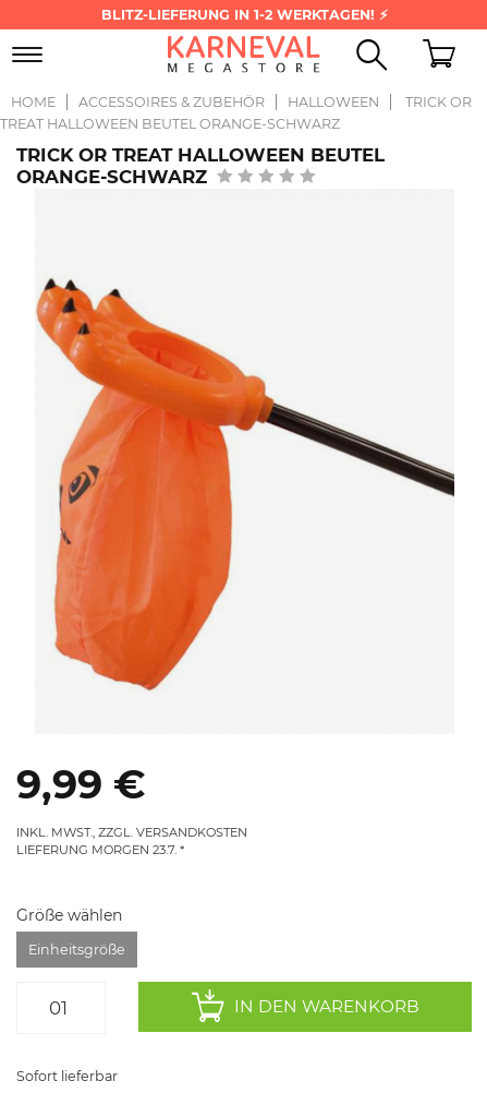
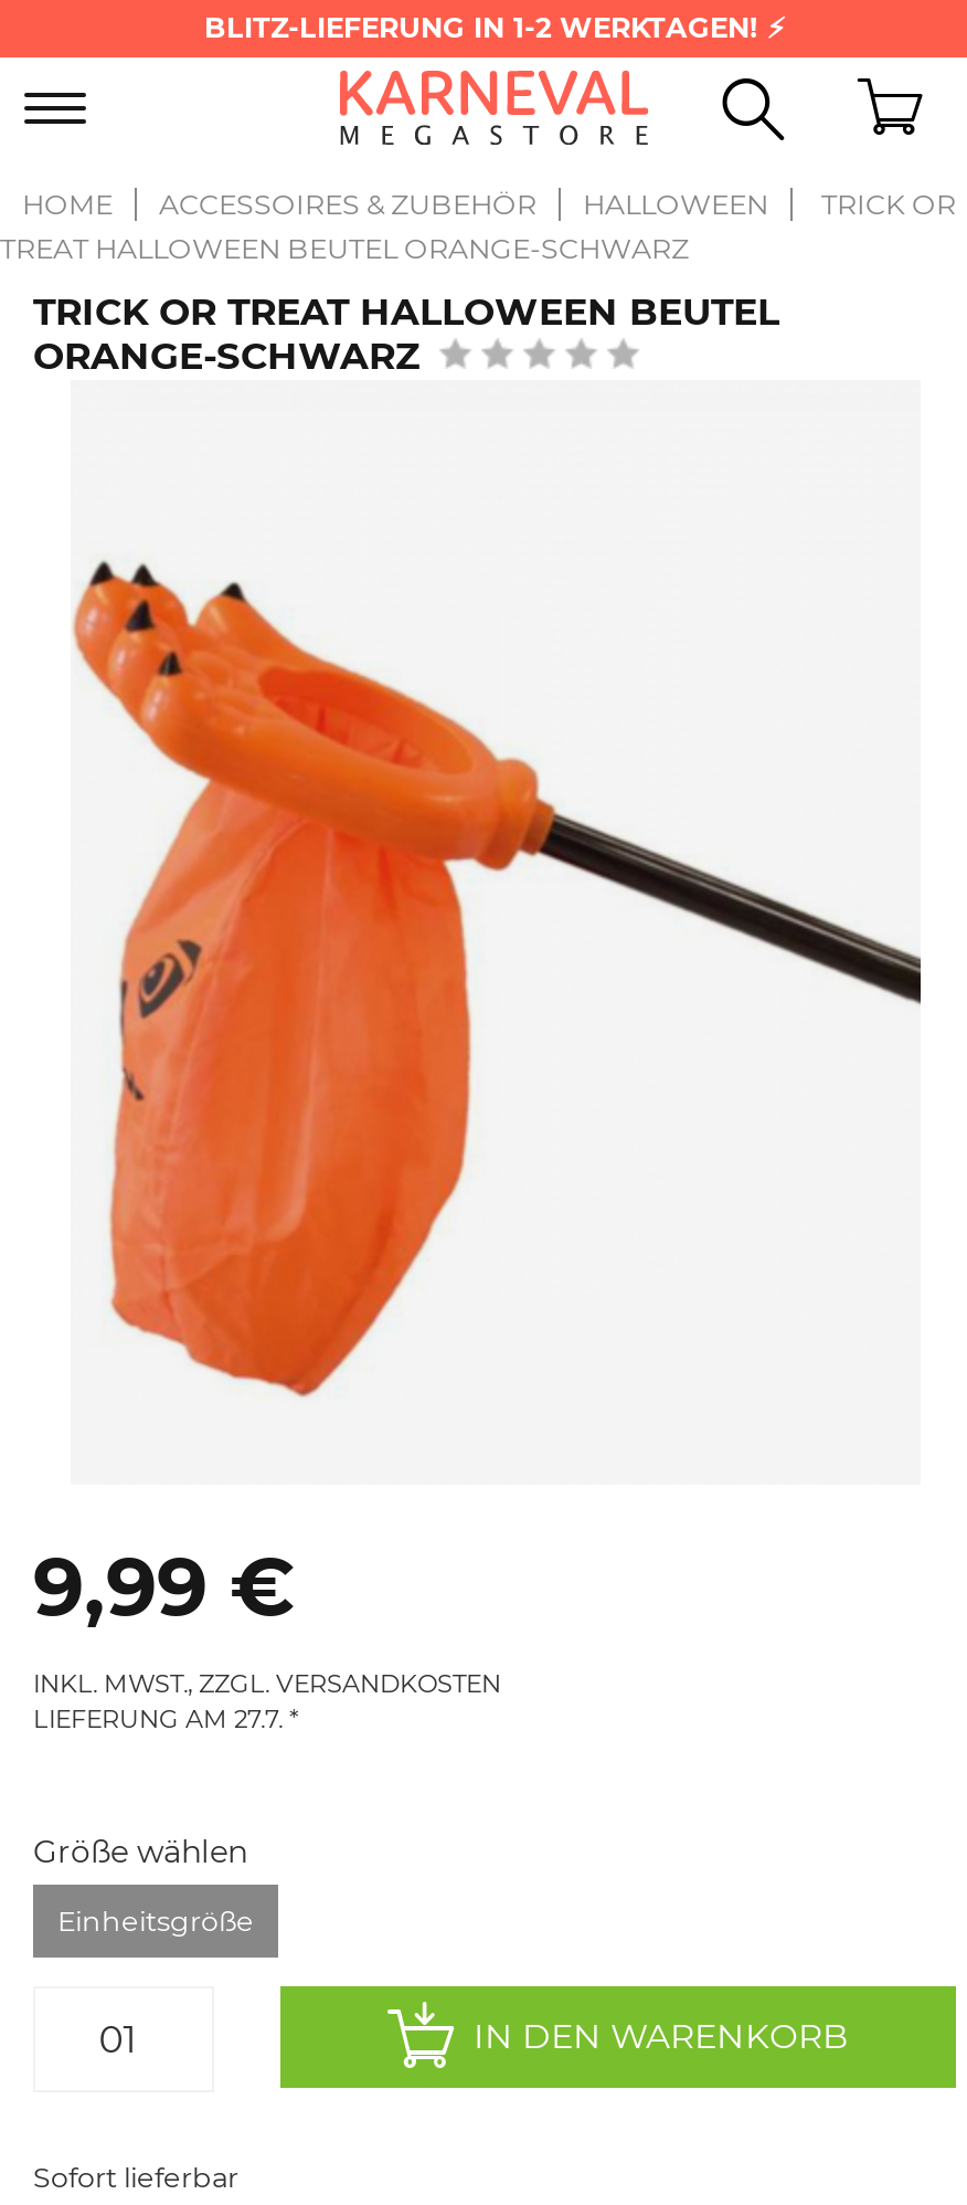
- LIEFERUNG MORGEN 23.7.
+ LIEFERUNG AM 27.7.
